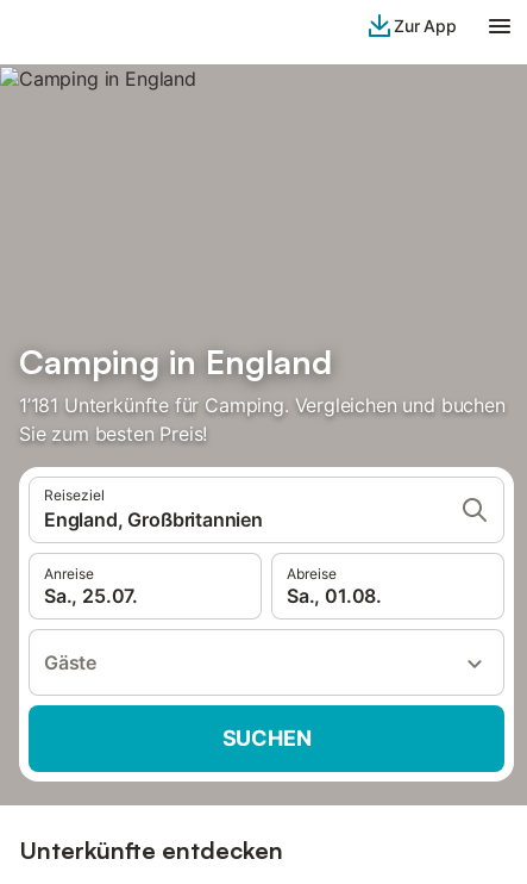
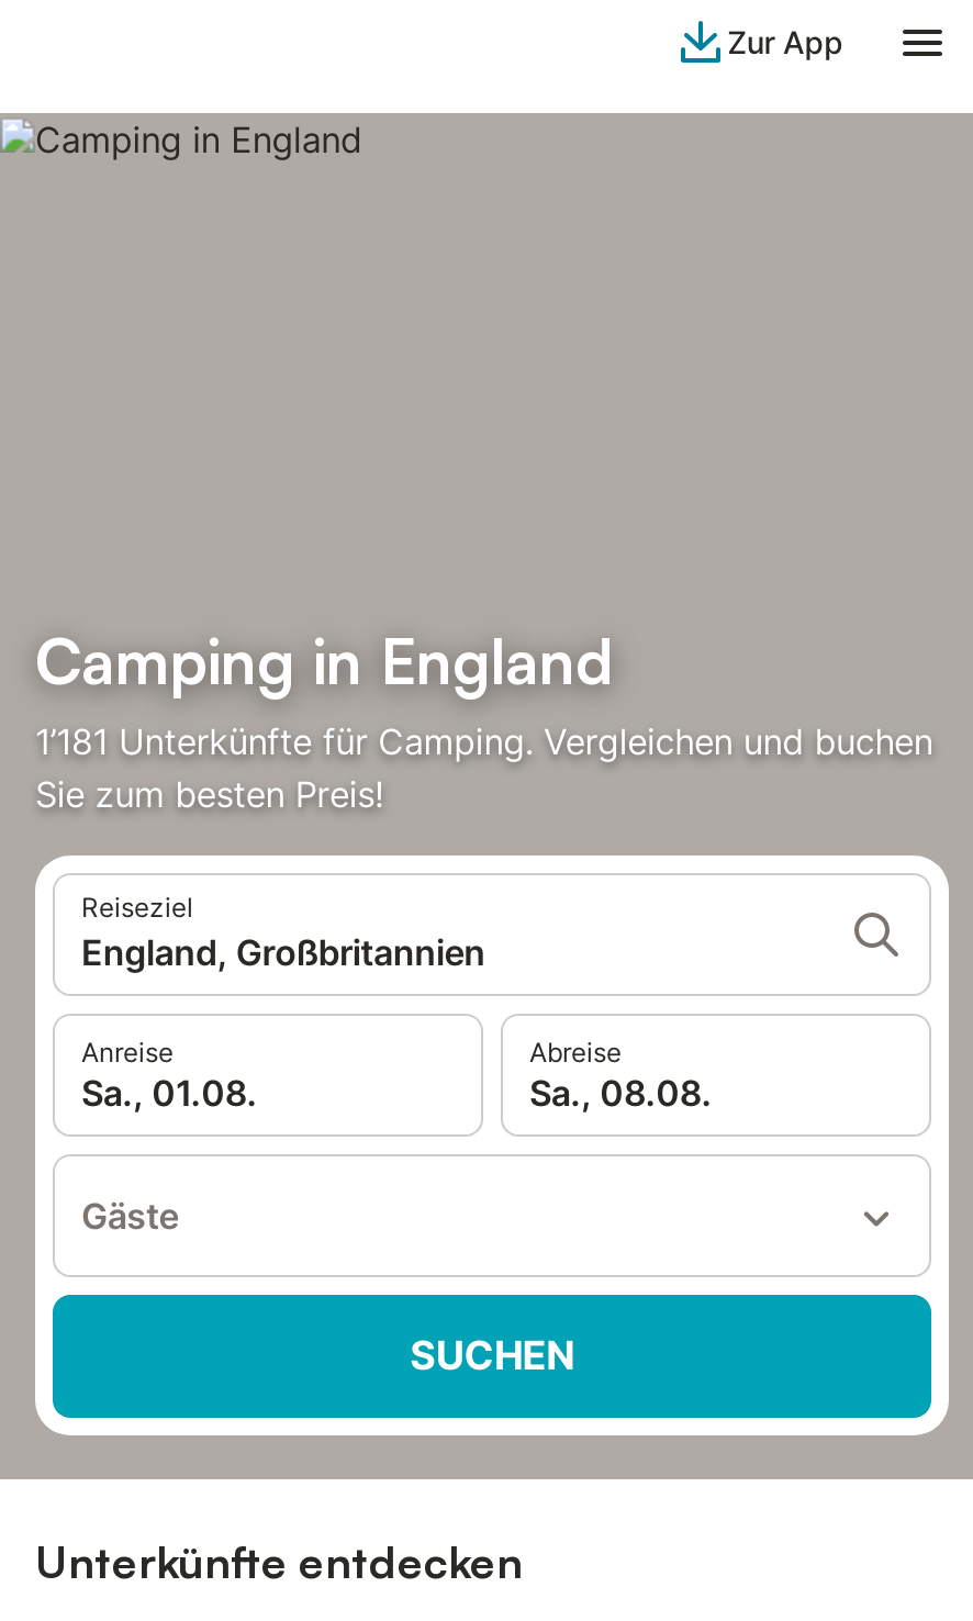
- Sa., 25.07.
+ Sa., 01.08.

- Sa., 01.08.
+ Sa., 08.08.
